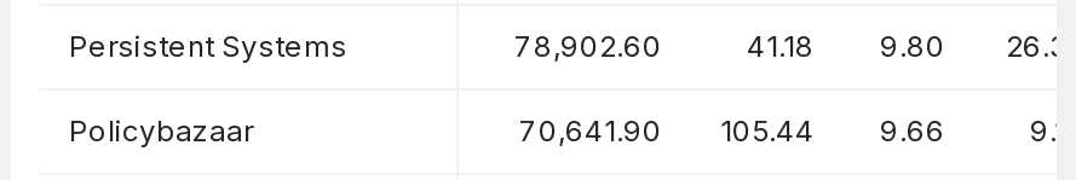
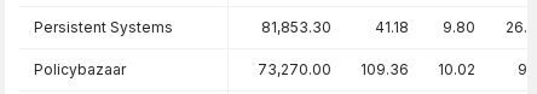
- 78,902.60
+ 81,853.30

- 70,641.90
+ 73,270.00

- 105.44
+ 109.36

- 9.66
+ 10.02
